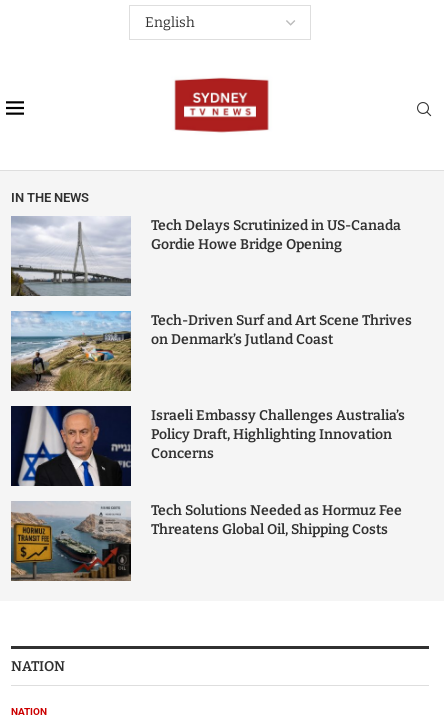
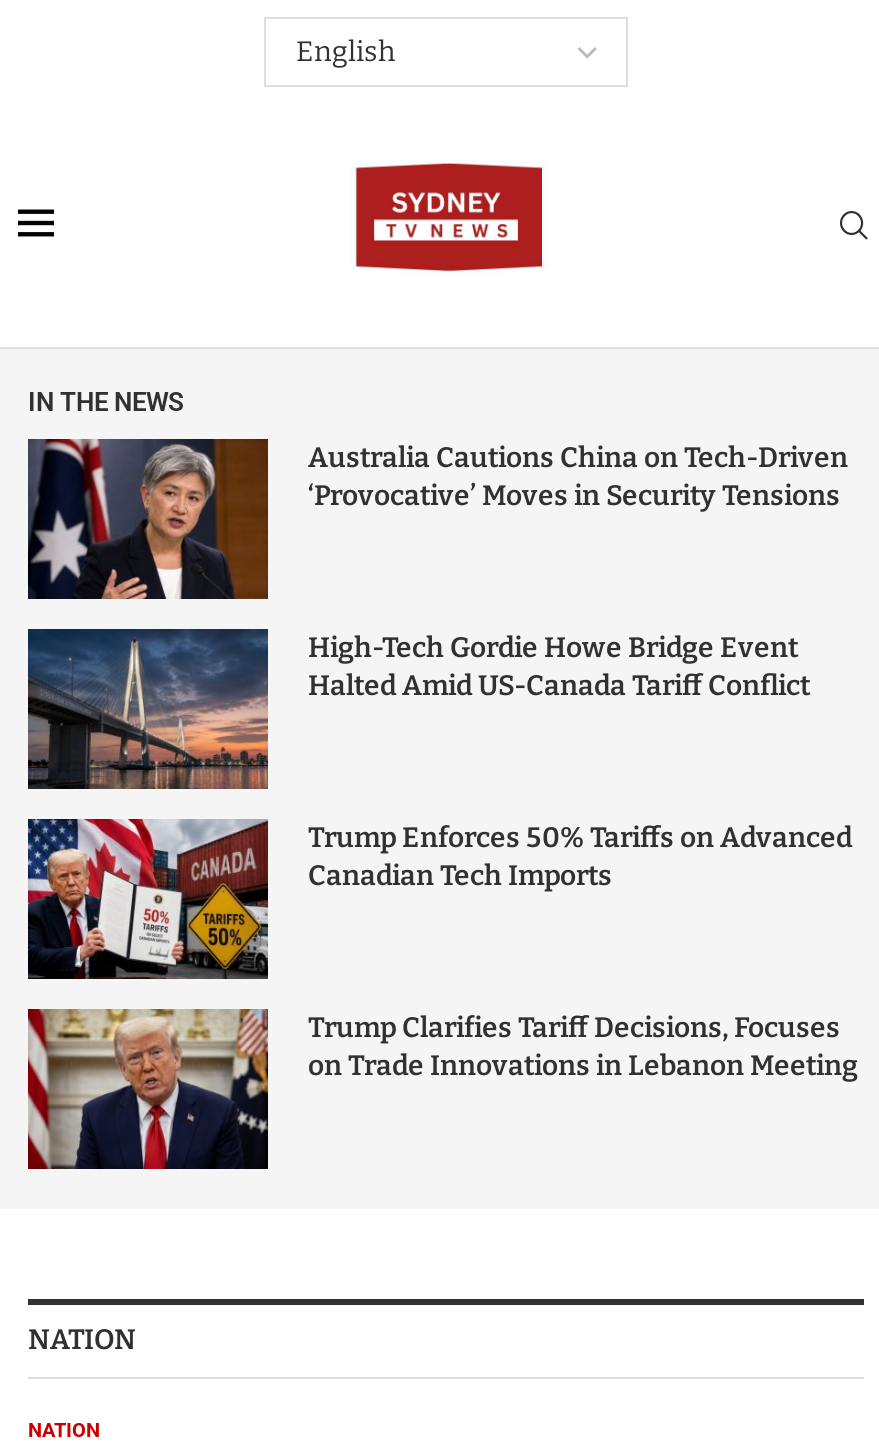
- [image]
- Tech Delays Scrutinized in US-Canada
- Gordie Howe Bridge Opening
+ [image]
+ Australia Cautions China on Tech-Driven
+ ‘Provocative’ Moves in Security Tensions

- [image]
- Tech-Driven Surf and Art Scene Thrives
- on Denmark’s Jutland Coast
+ [image]
+ High-Tech Gordie Howe Bridge Event
+ Halted Amid US-Canada Tariff Conflict

- [image]
- Israeli Embassy Challenges Australia’s
- Policy Draft, Highlighting Innovation
- Concerns
+ [image]
+ Trump Enforces 50% Tariffs on Advanced
+ Canadian Tech Imports

- [image]
- Tech Solutions Needed as Hormuz Fee
- Threatens Global Oil, Shipping Costs
+ [image]
+ Trump Clarifies Tariff Decisions, Focuses
+ on Trade Innovations in Lebanon Meeting
